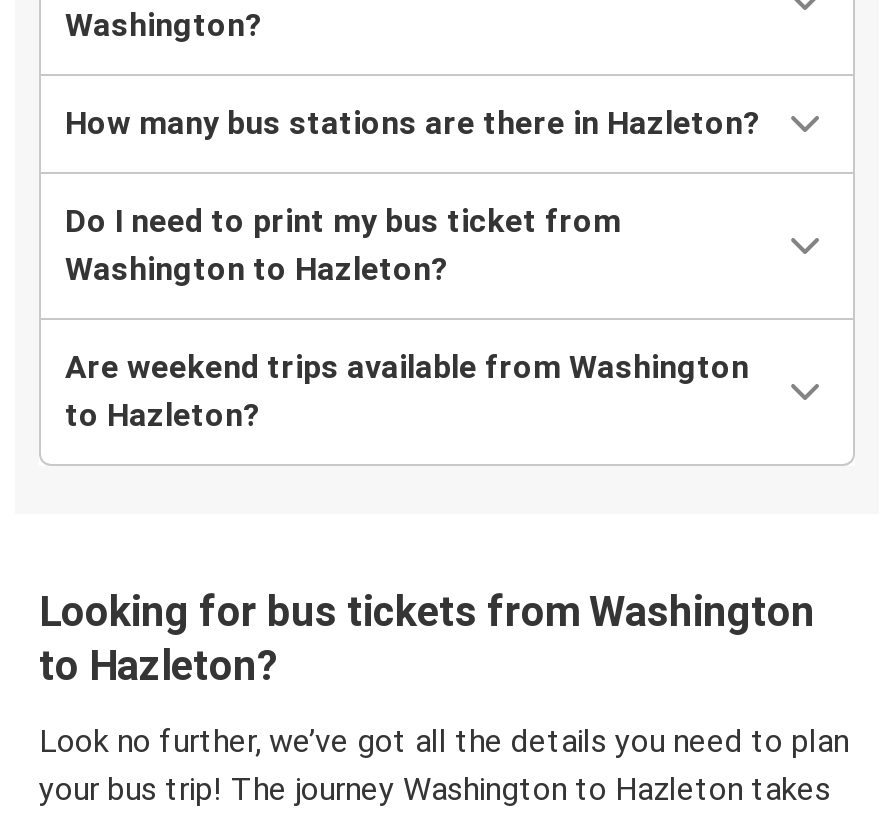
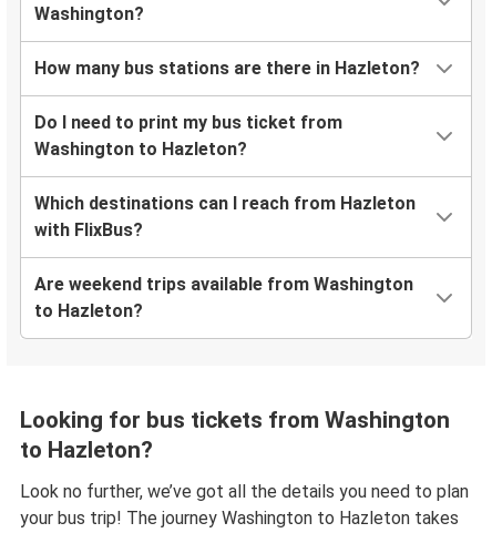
+ Which destinations can I reach from Hazleton
+ with FlixBus?
